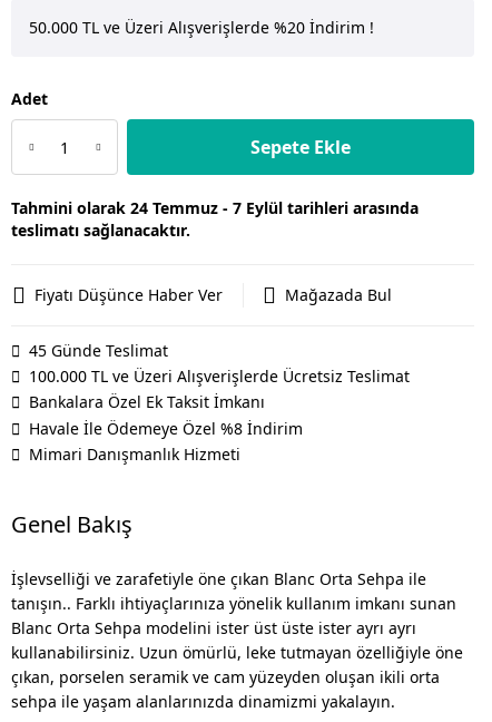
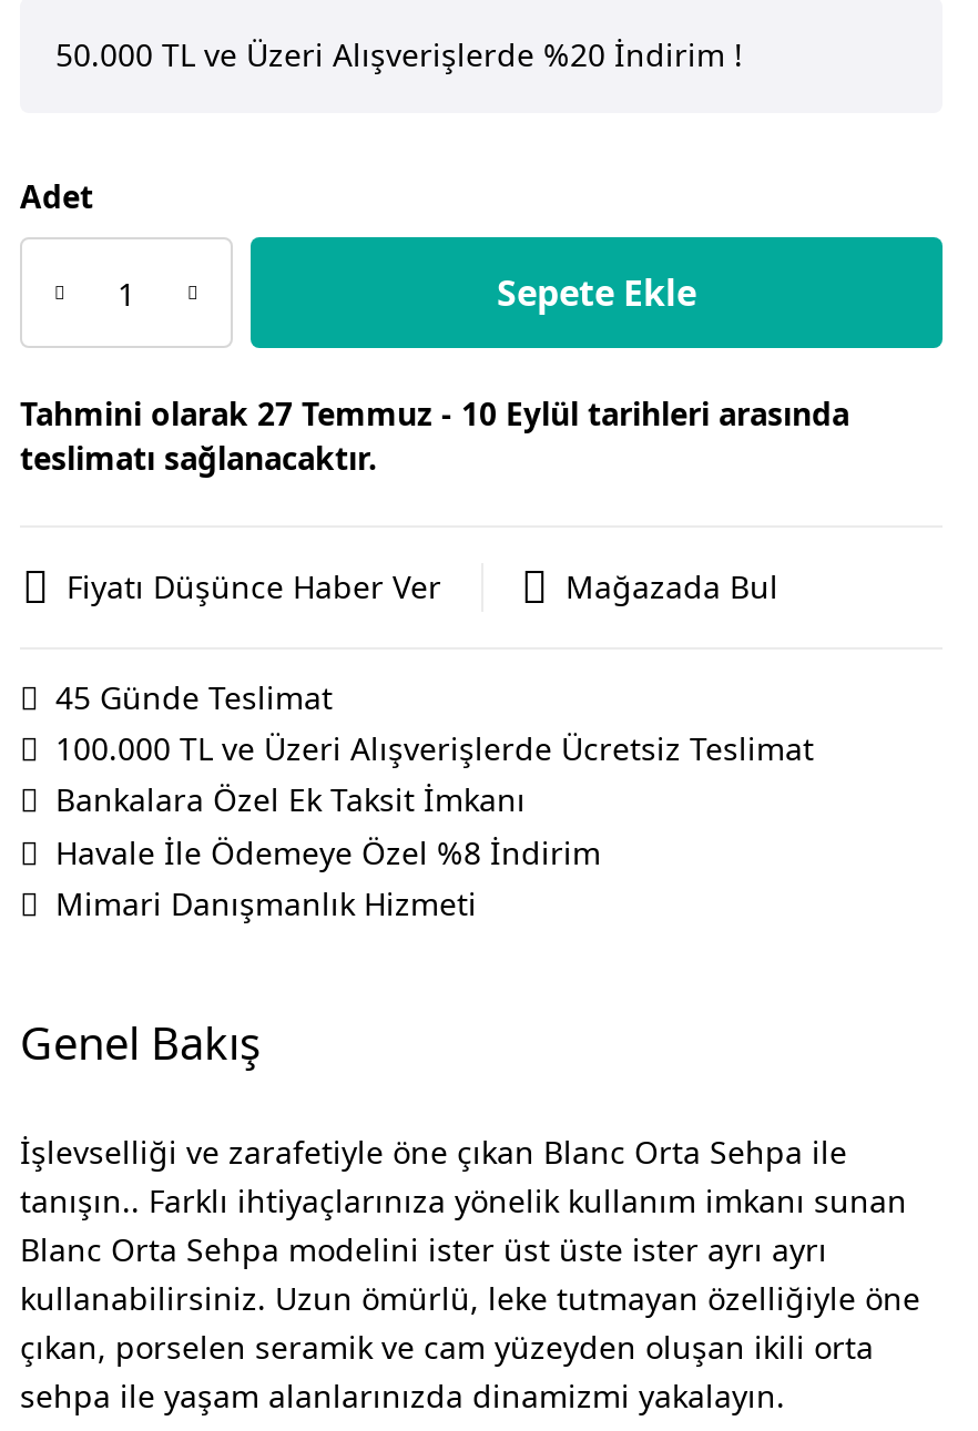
- Tahmini olarak 24 Temmuz - 7 Eylül tarihleri arasında
+ Tahmini olarak 27 Temmuz - 10 Eylül tarihleri arasında
